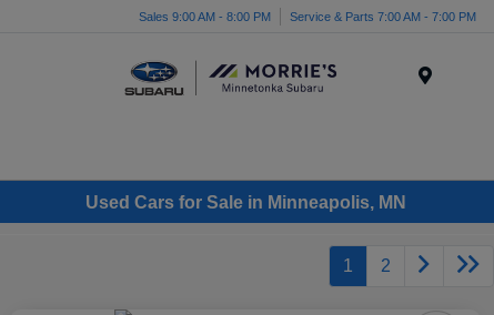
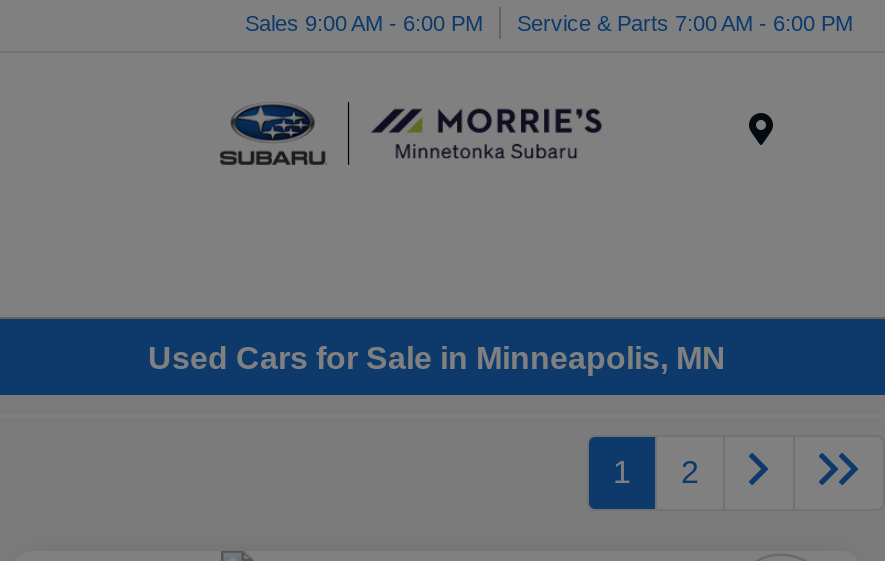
- Sales 9:00 AM - 8:00 PM
+ Sales 9:00 AM - 6:00 PM

- Service & Parts 7:00 AM - 7:00 PM
+ Service & Parts 7:00 AM - 6:00 PM
